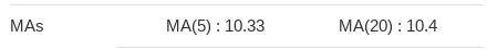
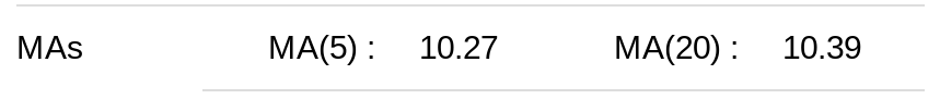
- MA(5) : 10.33
- MA(20) : 10.4
+ MA(5) :
+ 10.27
+ MA(20) :
+ 10.39
